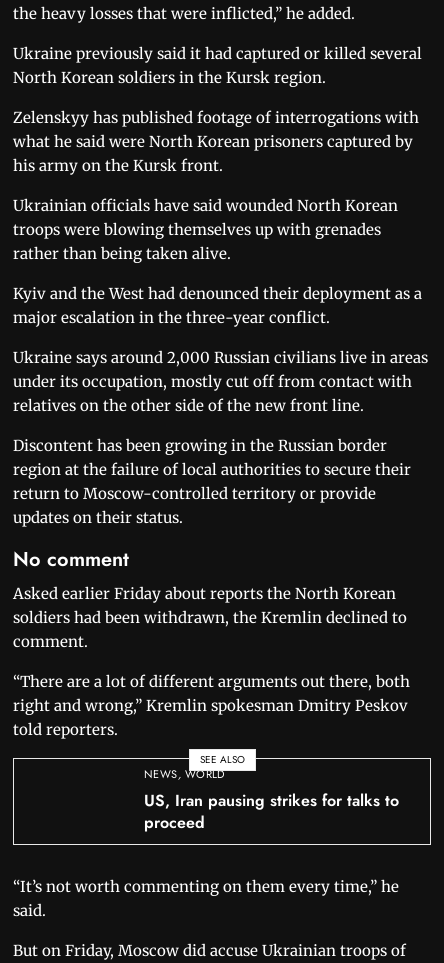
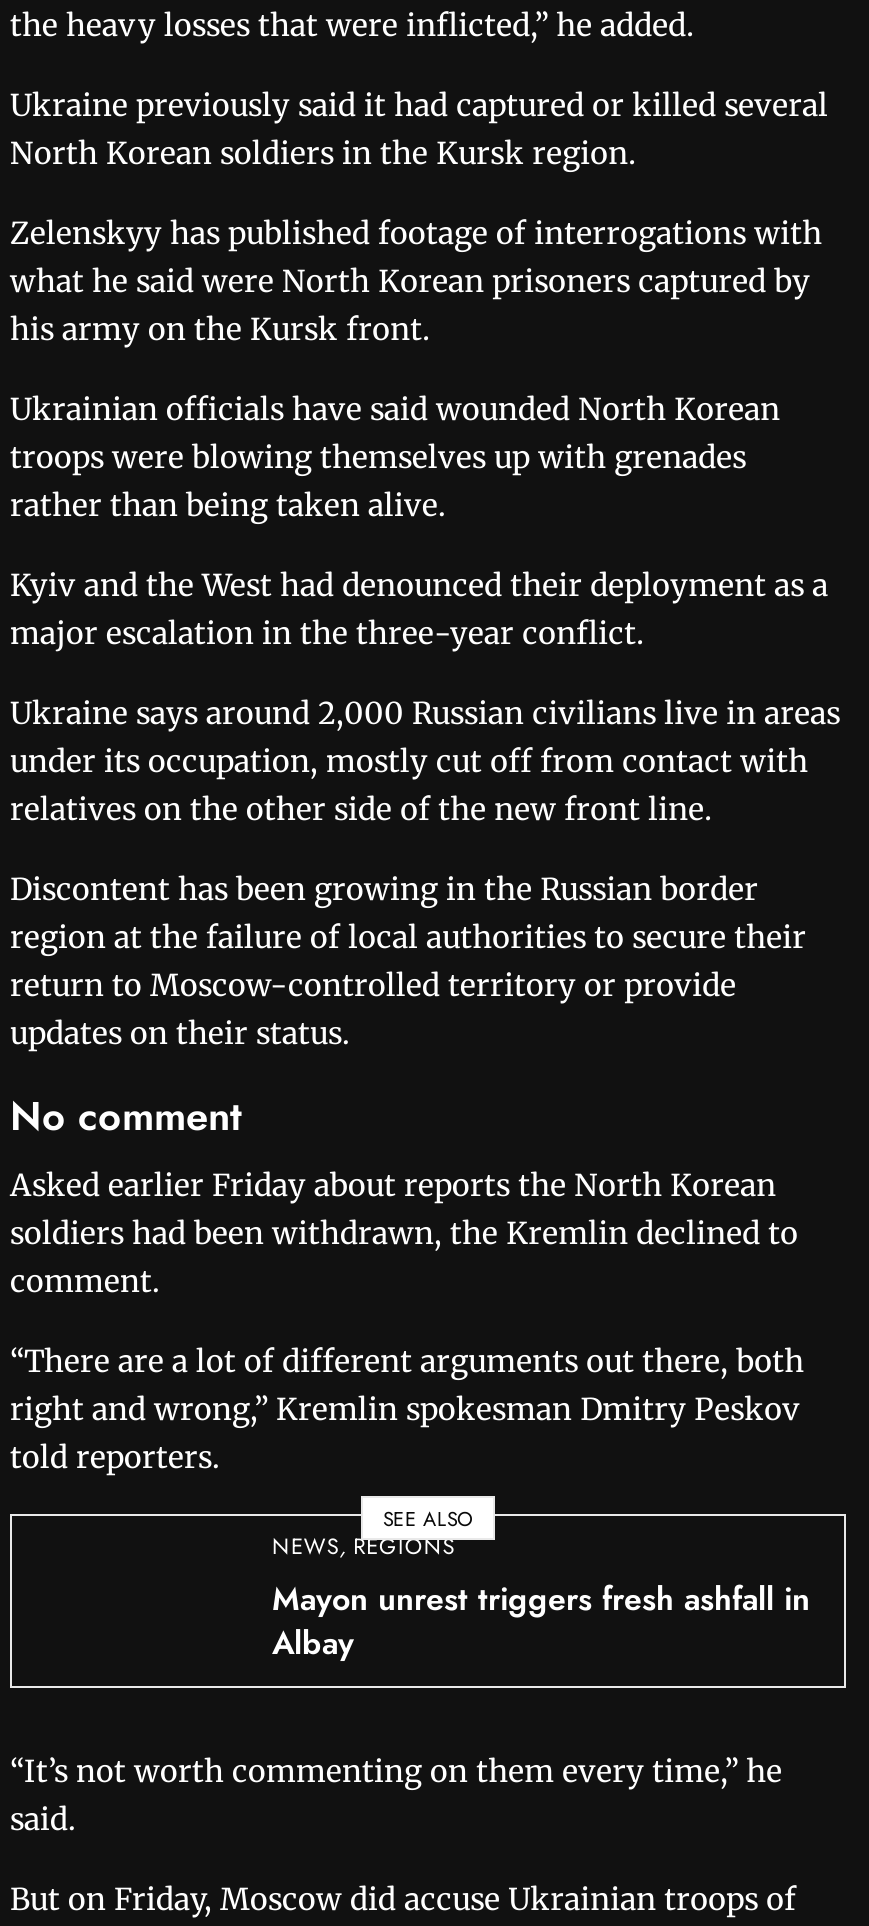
- NEWS, WORLD
- US, Iran pausing strikes for talks to
- proceed
+ NEWS, REGIONS
+ Mayon unrest triggers fresh ashfall in
+ Albay
